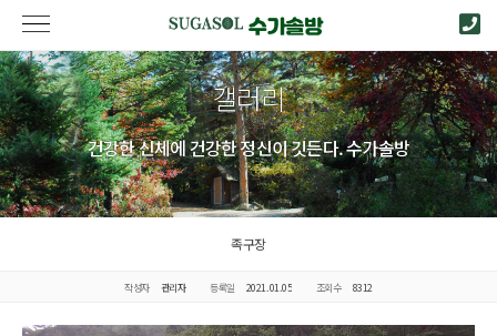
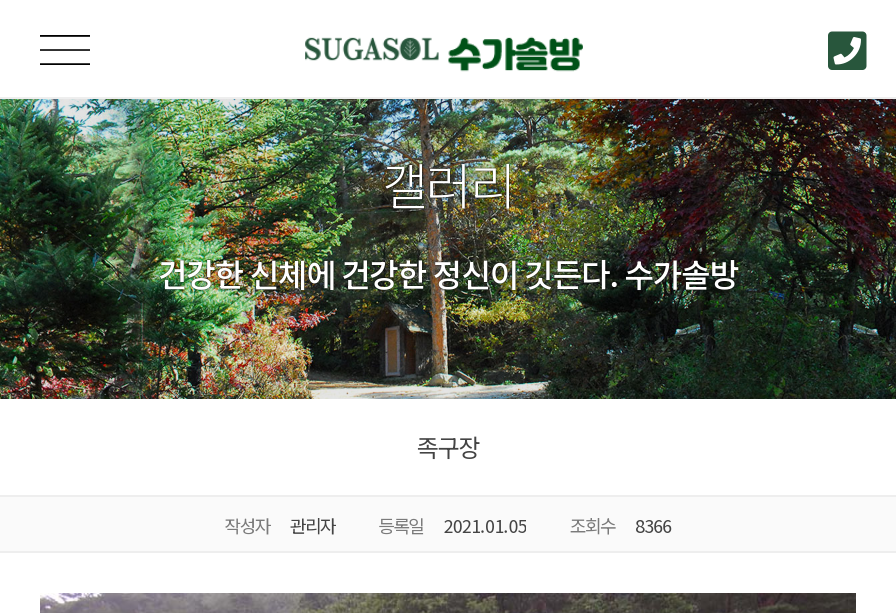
- 작성자 관리자 등록일 2021.01.05 조회수 8312
+ 작성자 관리자 등록일 2021.01.05 조회수 8366
